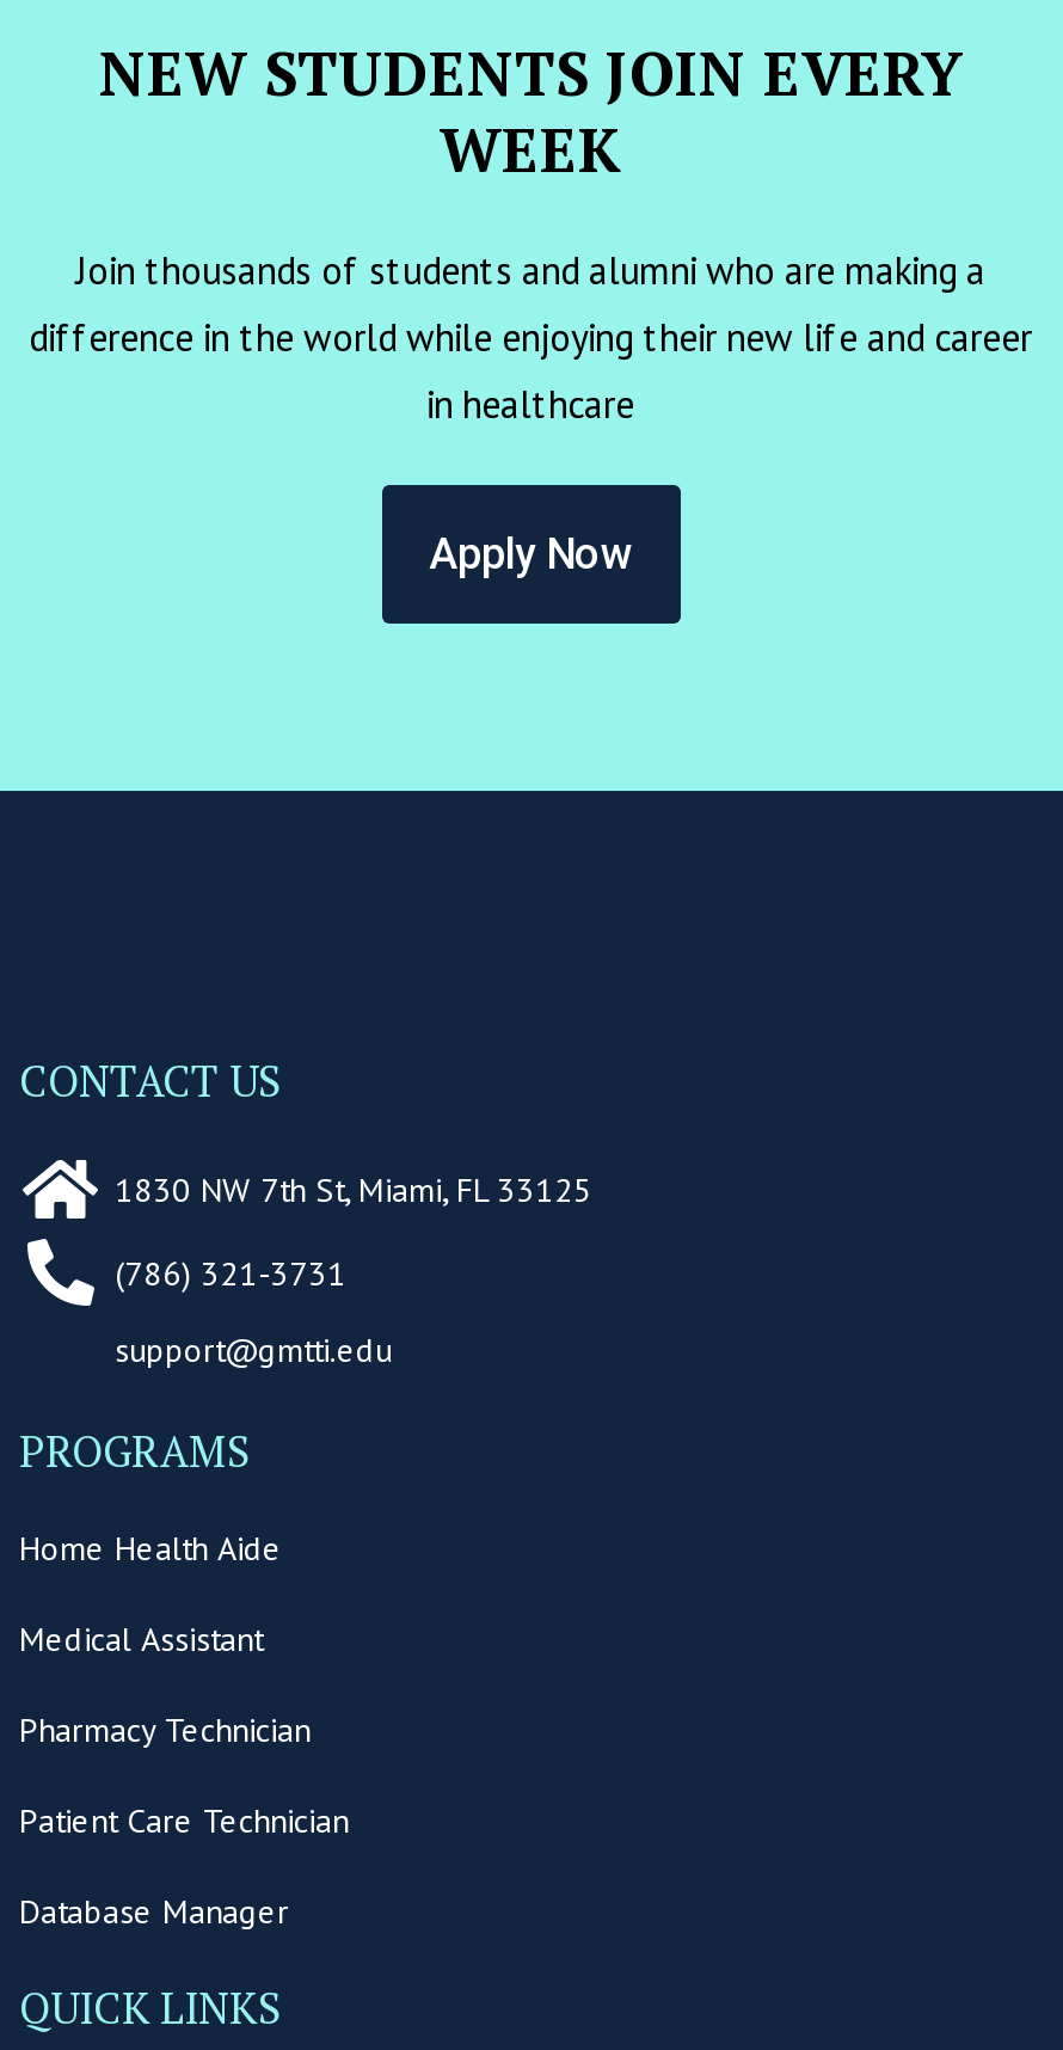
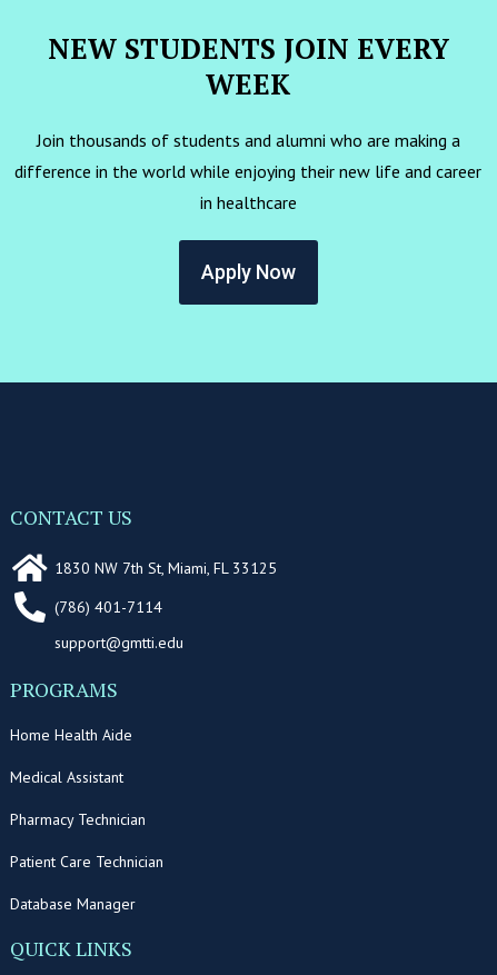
- (786) 321-3731
+ (786) 401-7114
